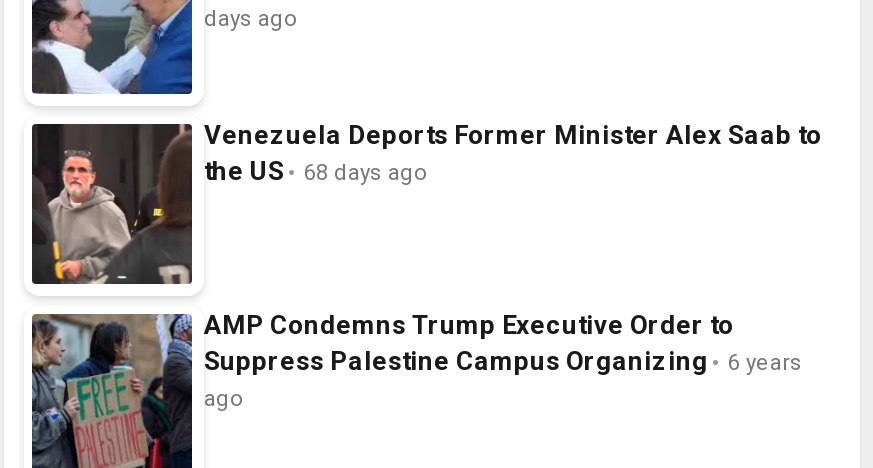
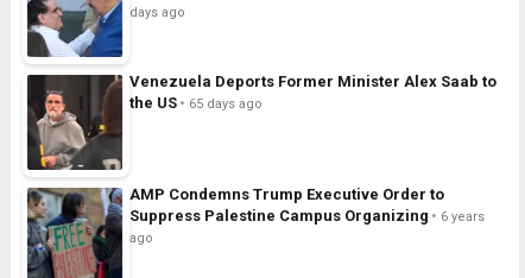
- the US 68 days ago
+ the US 65 days ago
